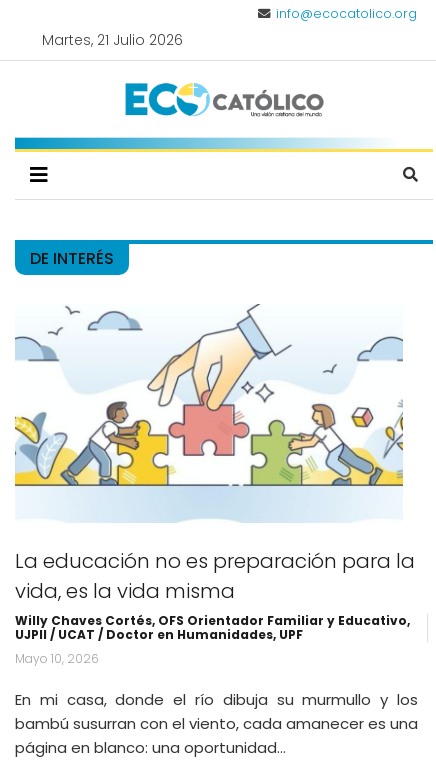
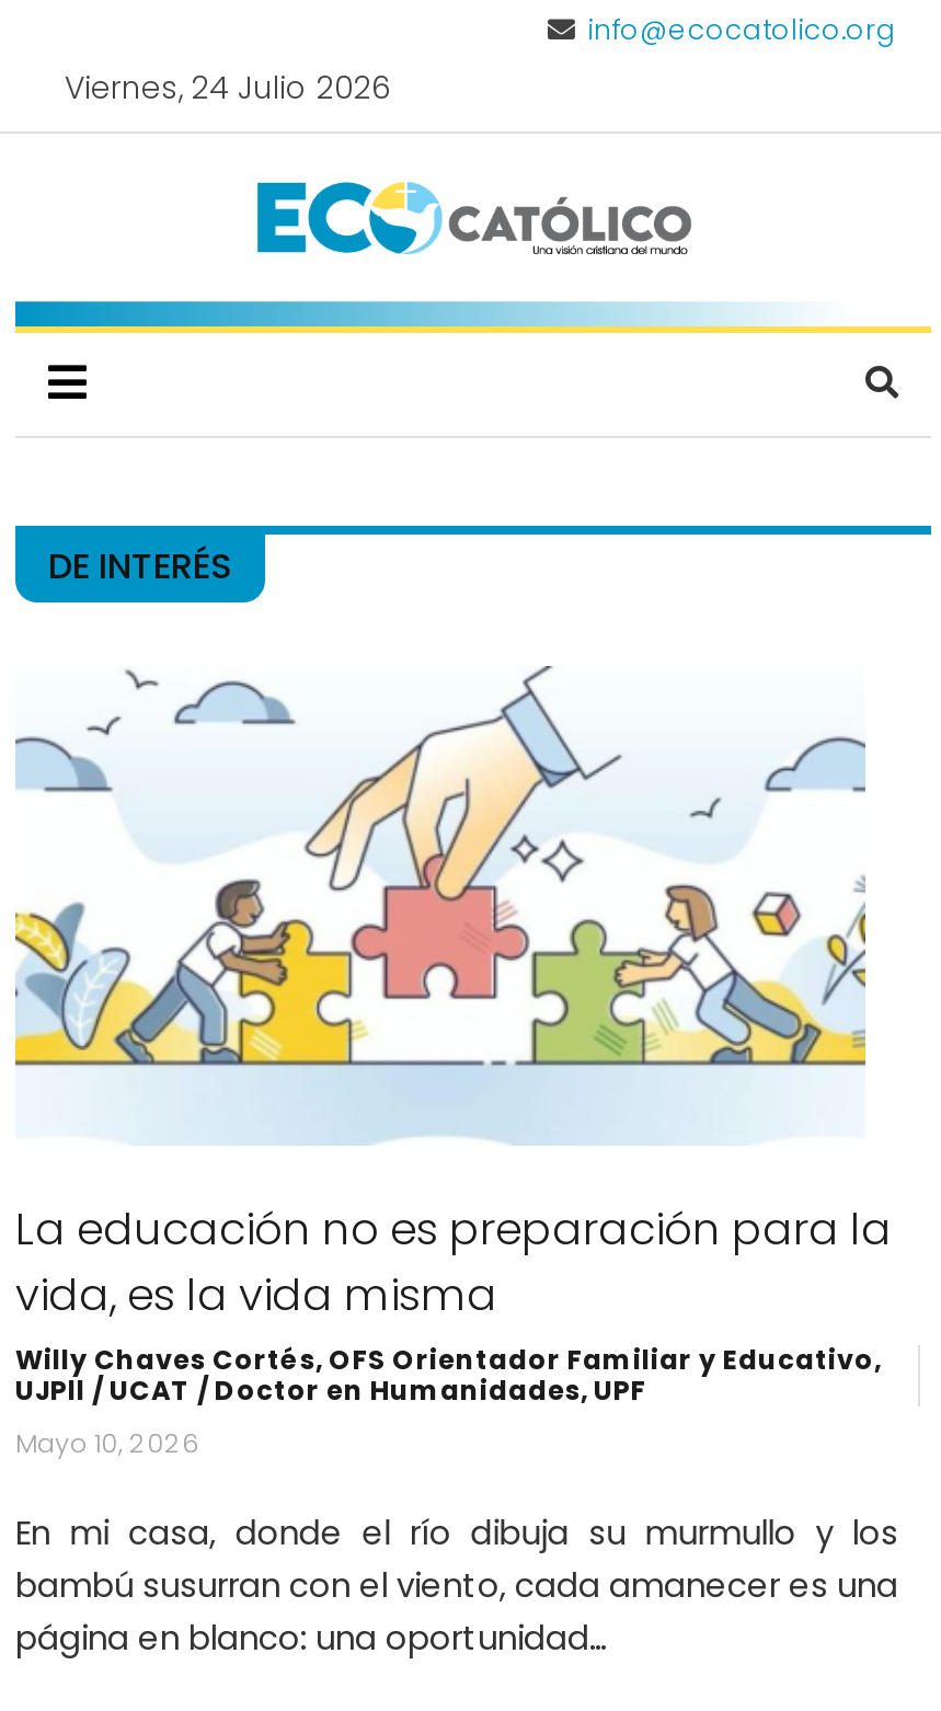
- Martes, 21 Julio 2026
+ Viernes, 24 Julio 2026
